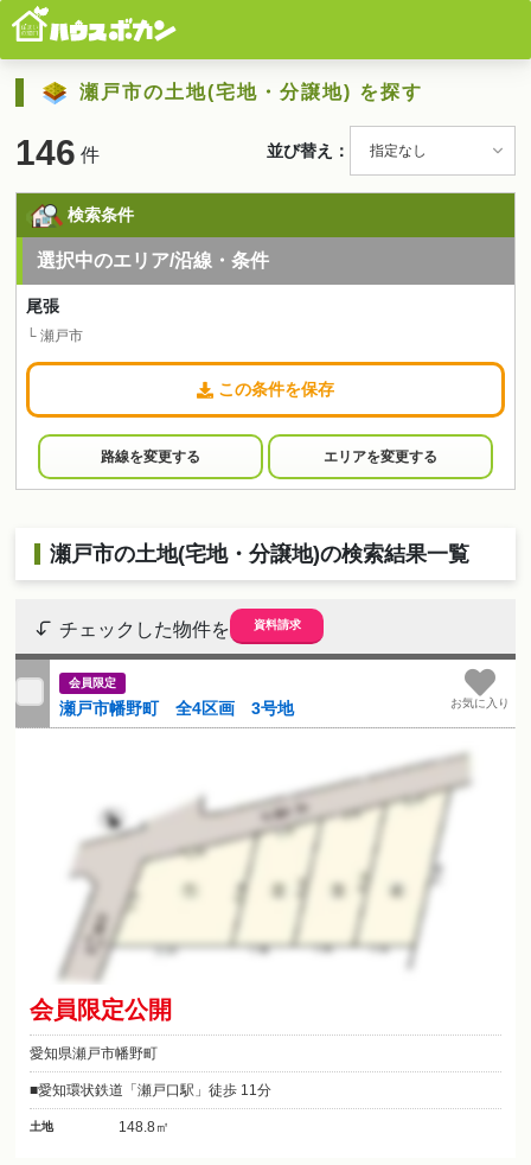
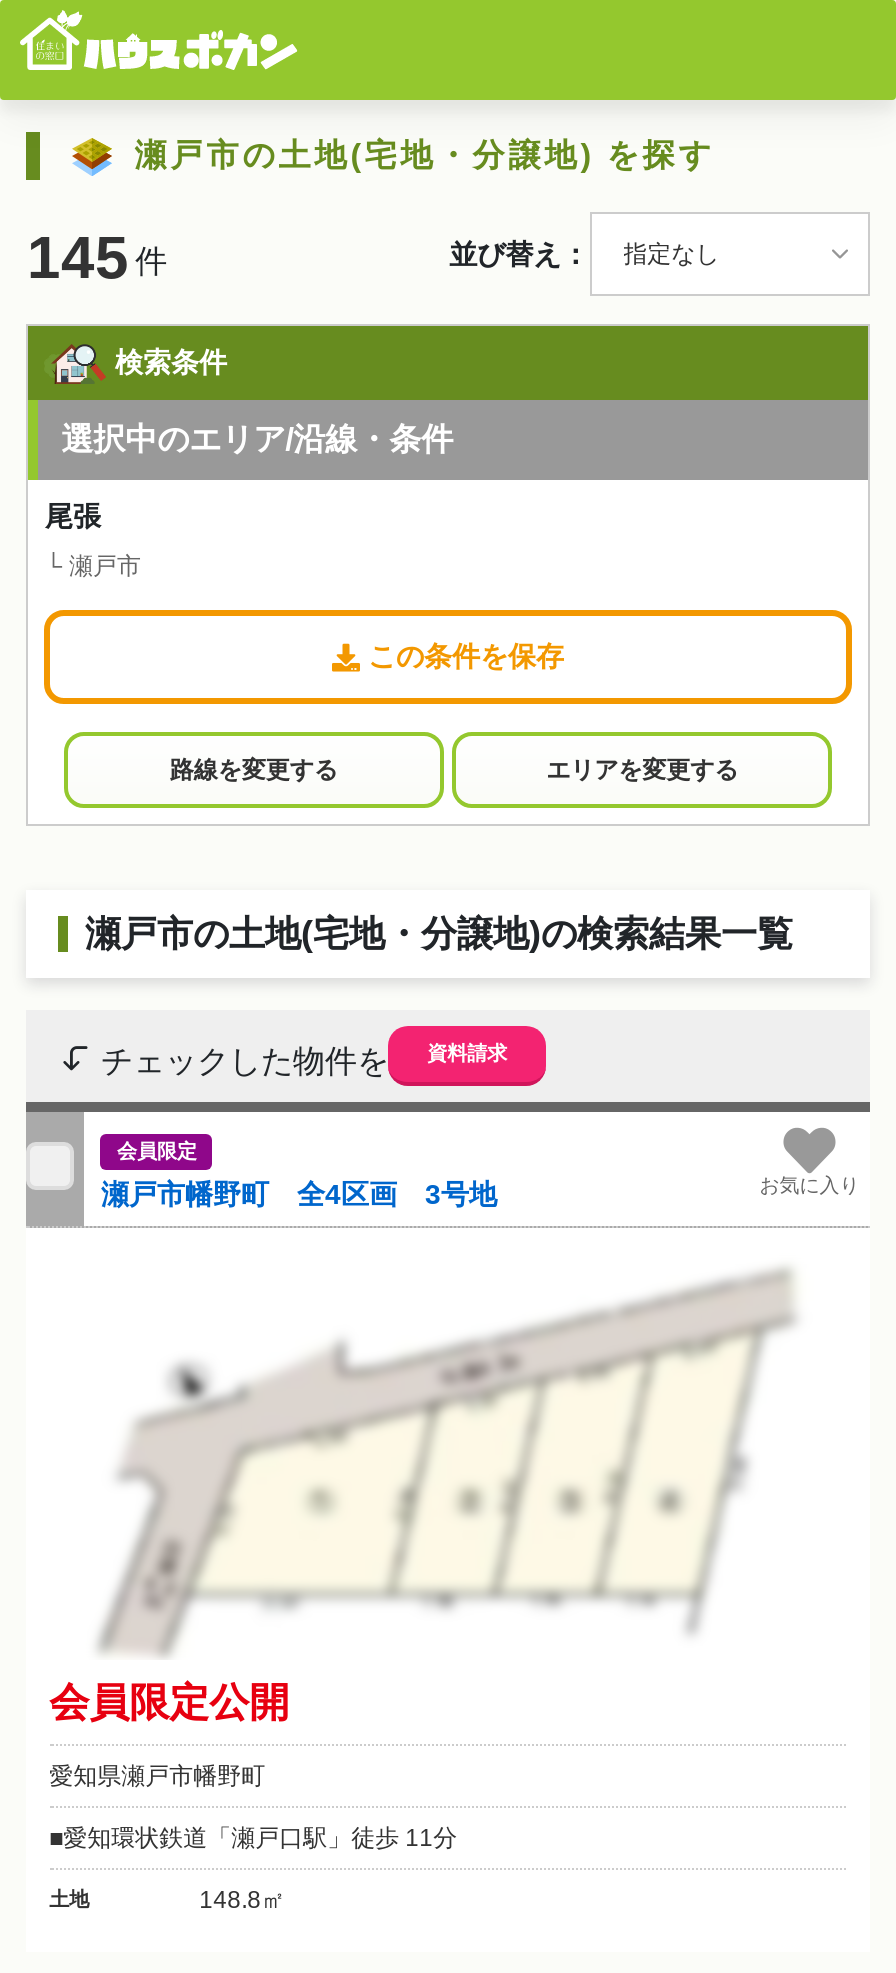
- 146 件
+ 145 件
